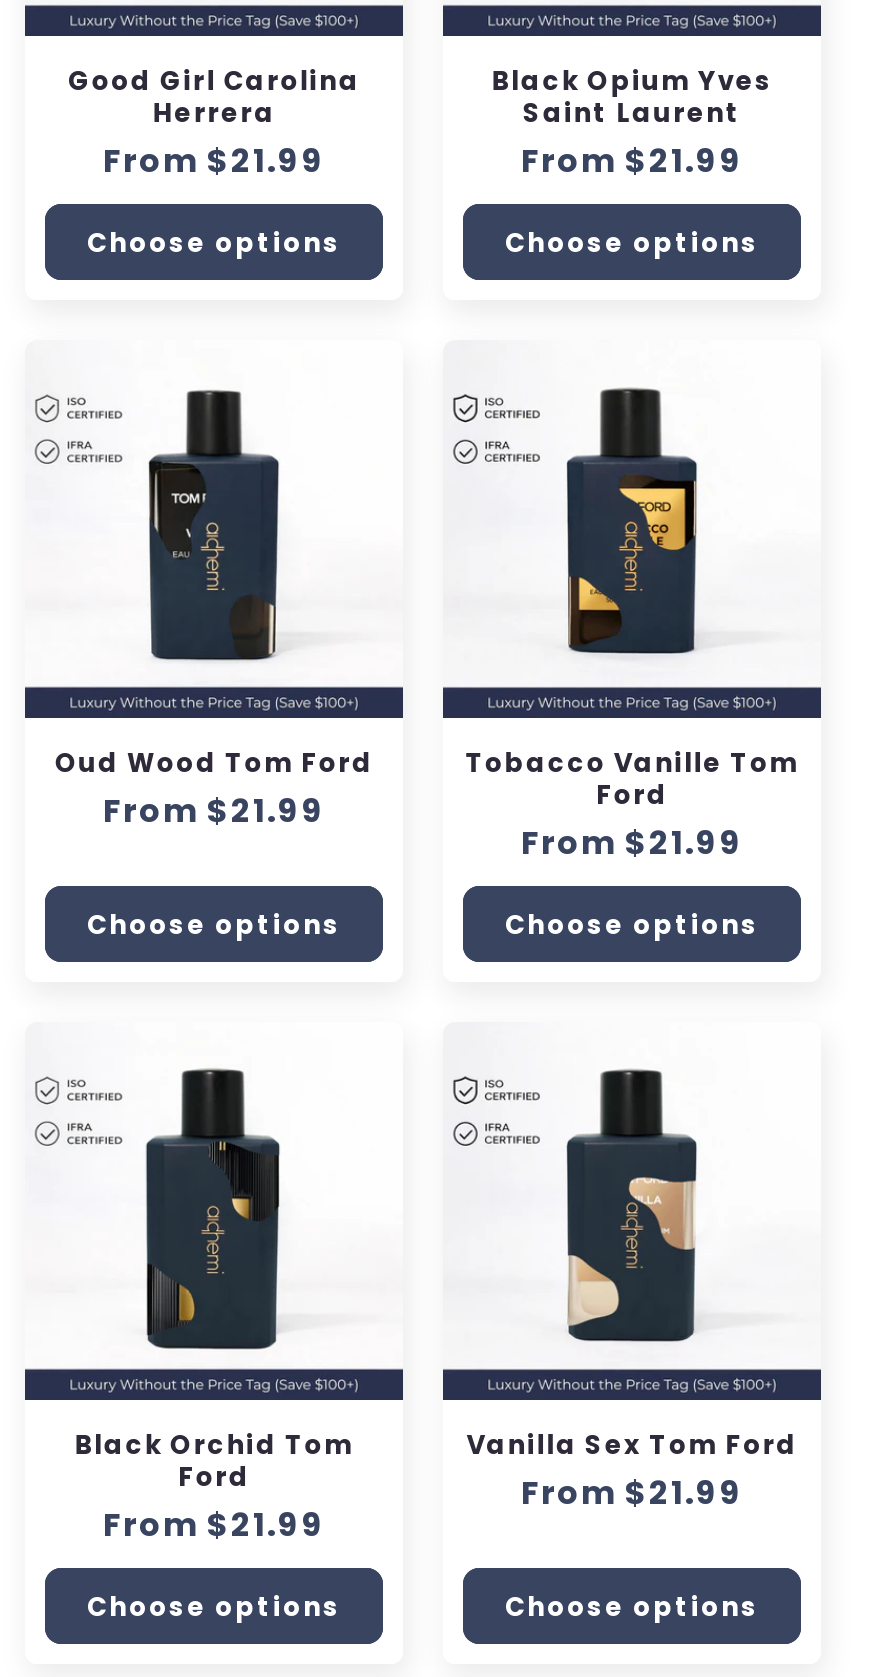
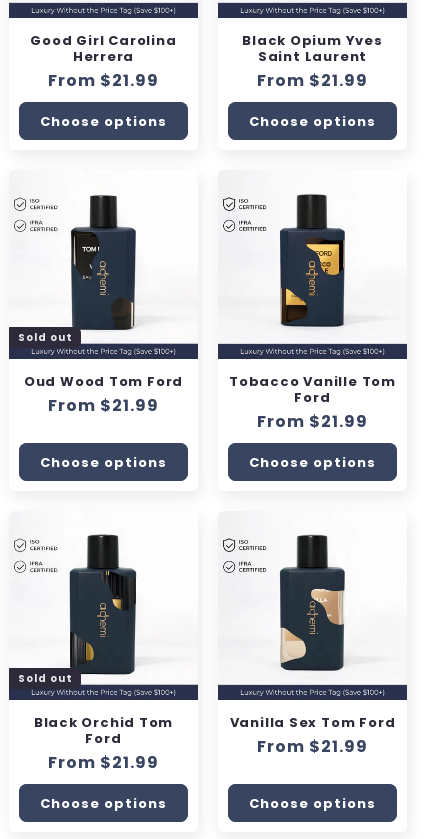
+ Sold out

+ Sold out
